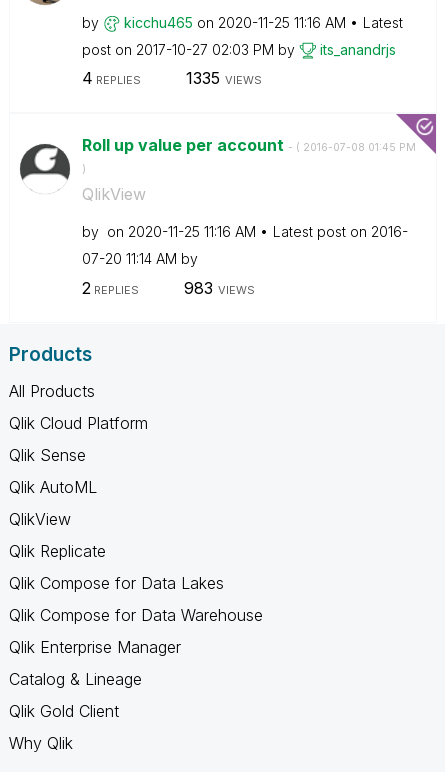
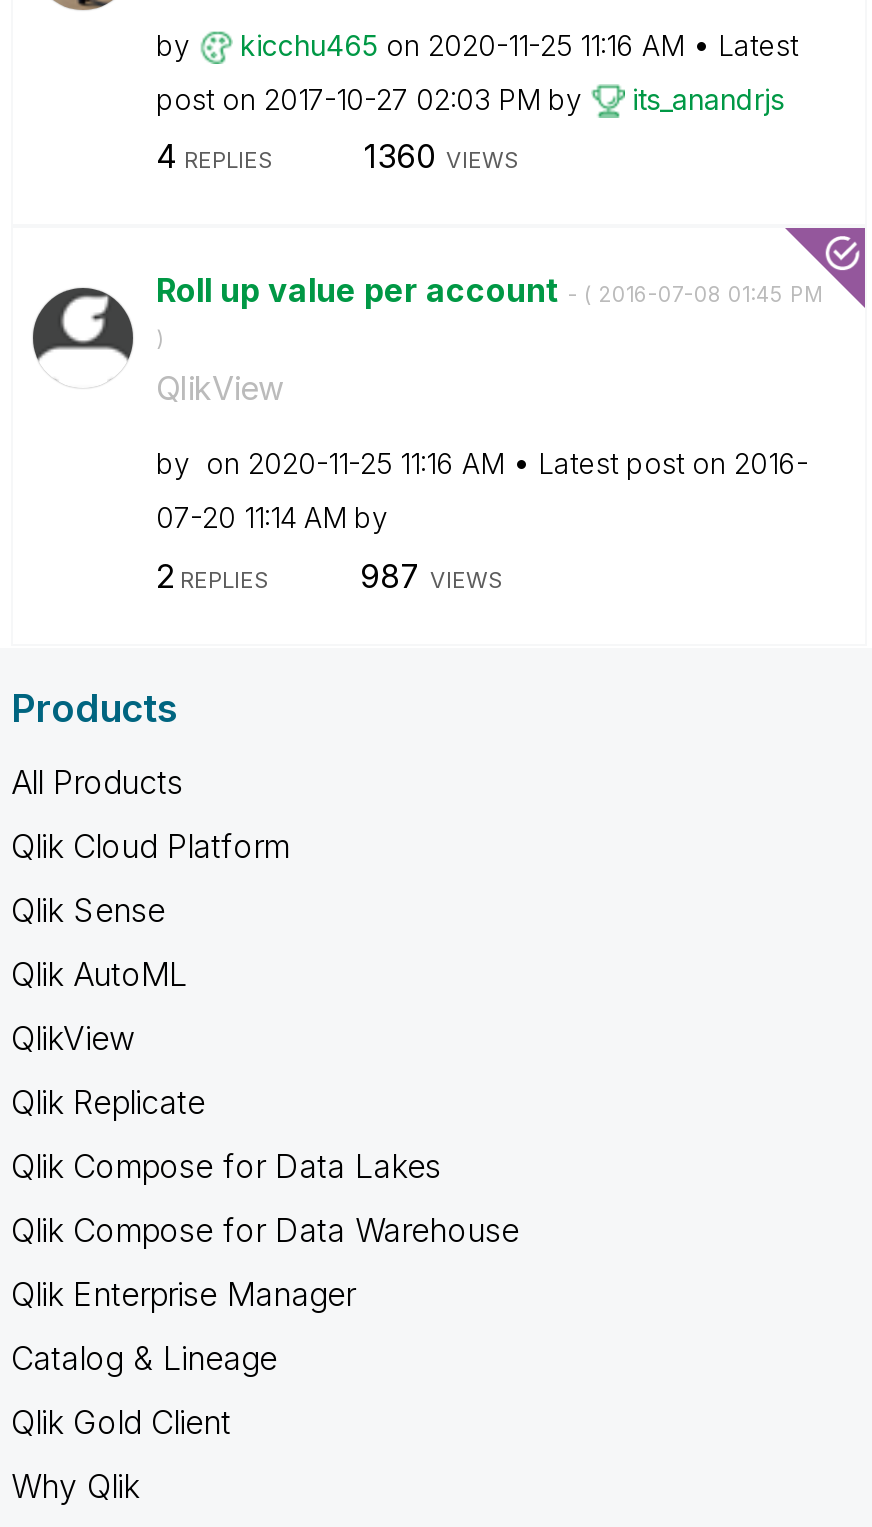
- 1335 VIEWS
+ 1360 VIEWS

- 983 VIEWS
+ 987 VIEWS
